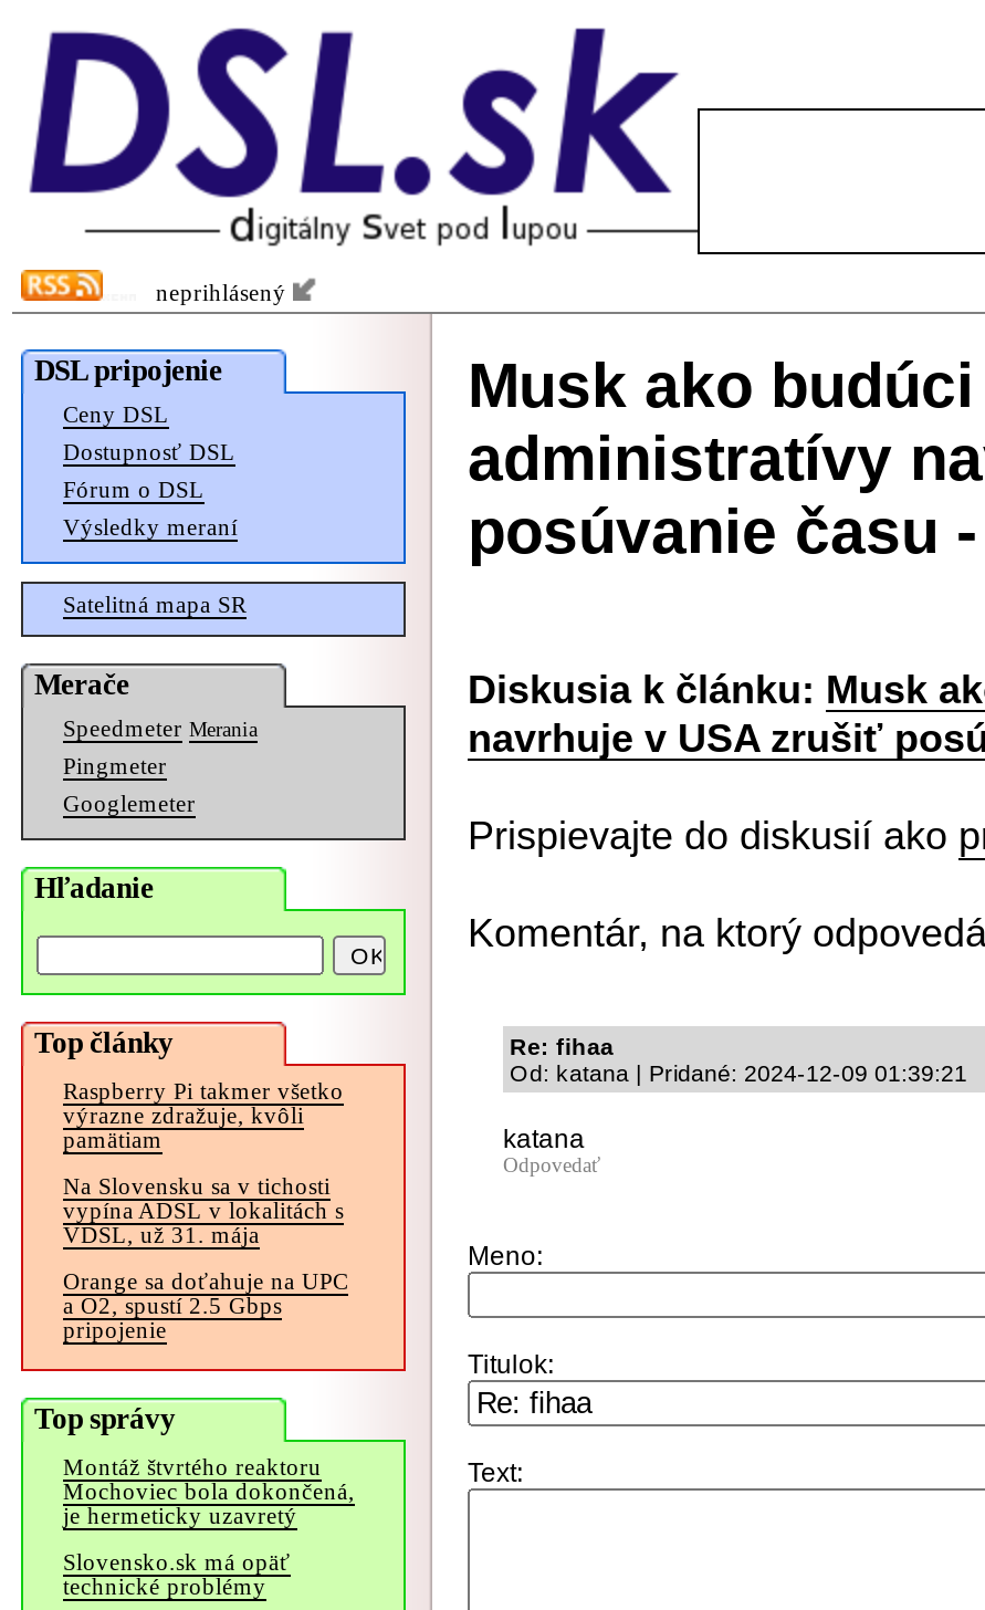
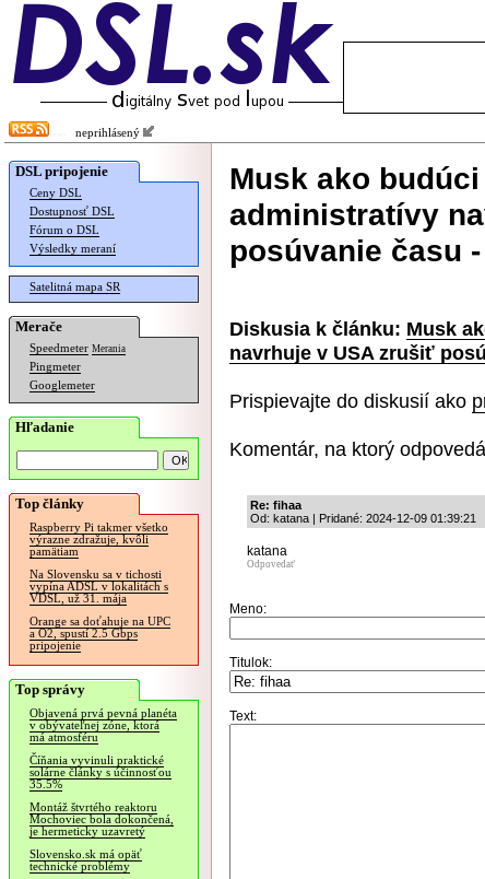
+ Objavená prvá pevná planéta
+ v obývateľnej zóne, ktorá
+ má atmosféru
+ Číňania vyvinuli praktické
+ solárne články s účinnosťou
+ 35.5%
